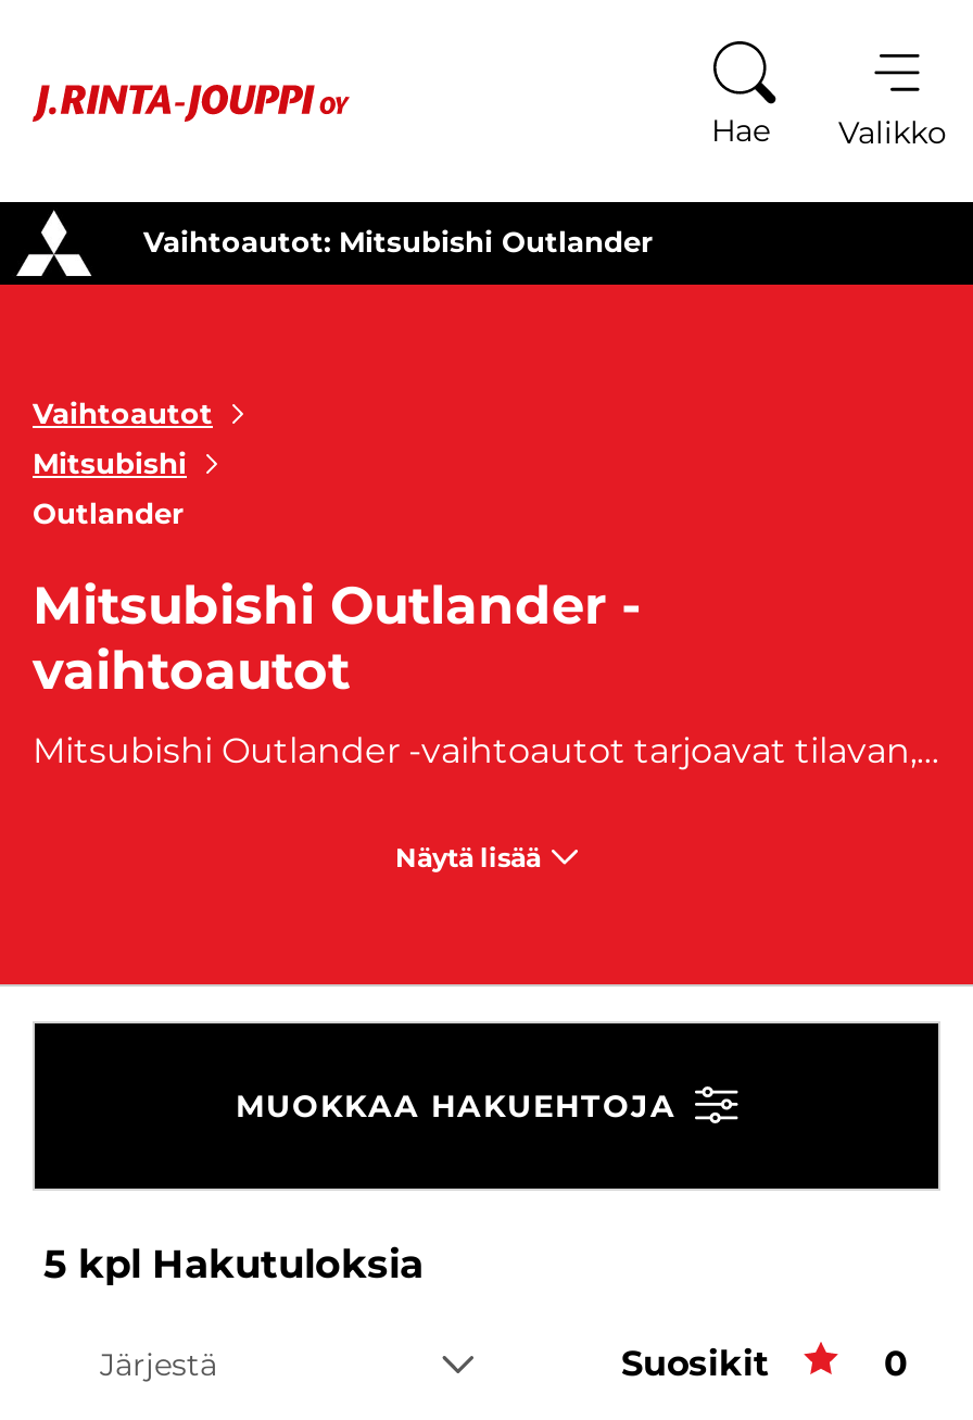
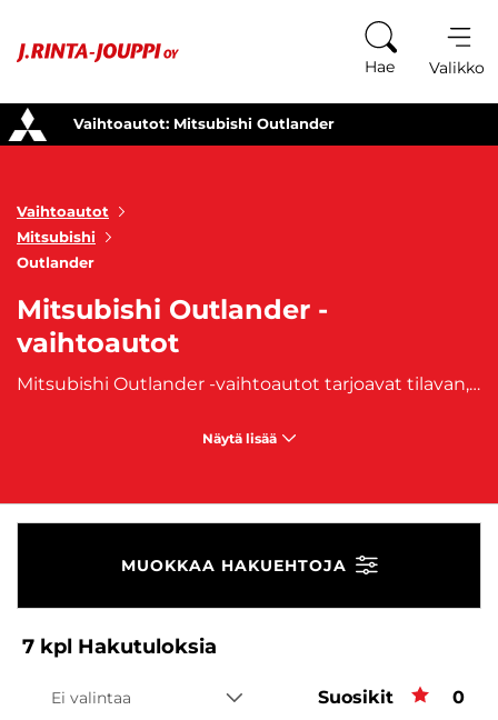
- 5 kpl Hakutuloksia
+ 7 kpl Hakutuloksia

- Järjestä
+ Ei valintaa
